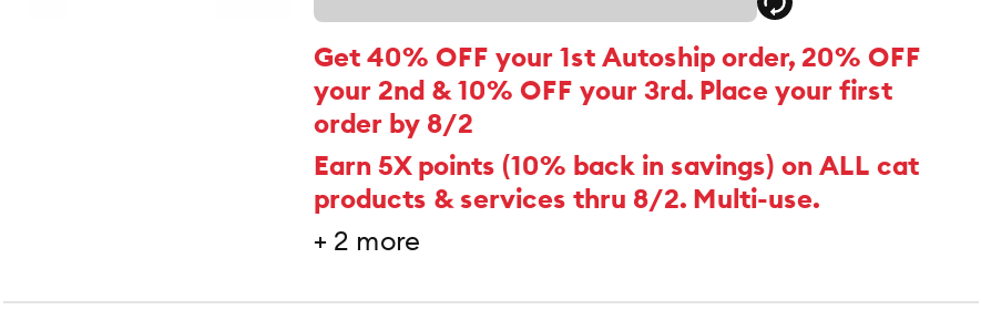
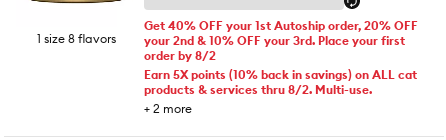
+ 1 size 8 flavors
